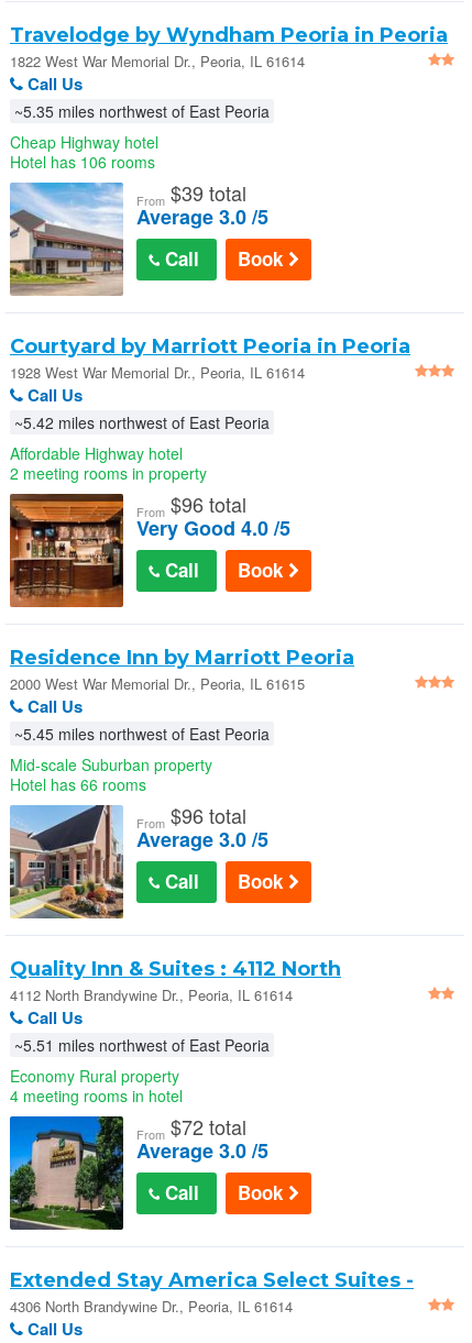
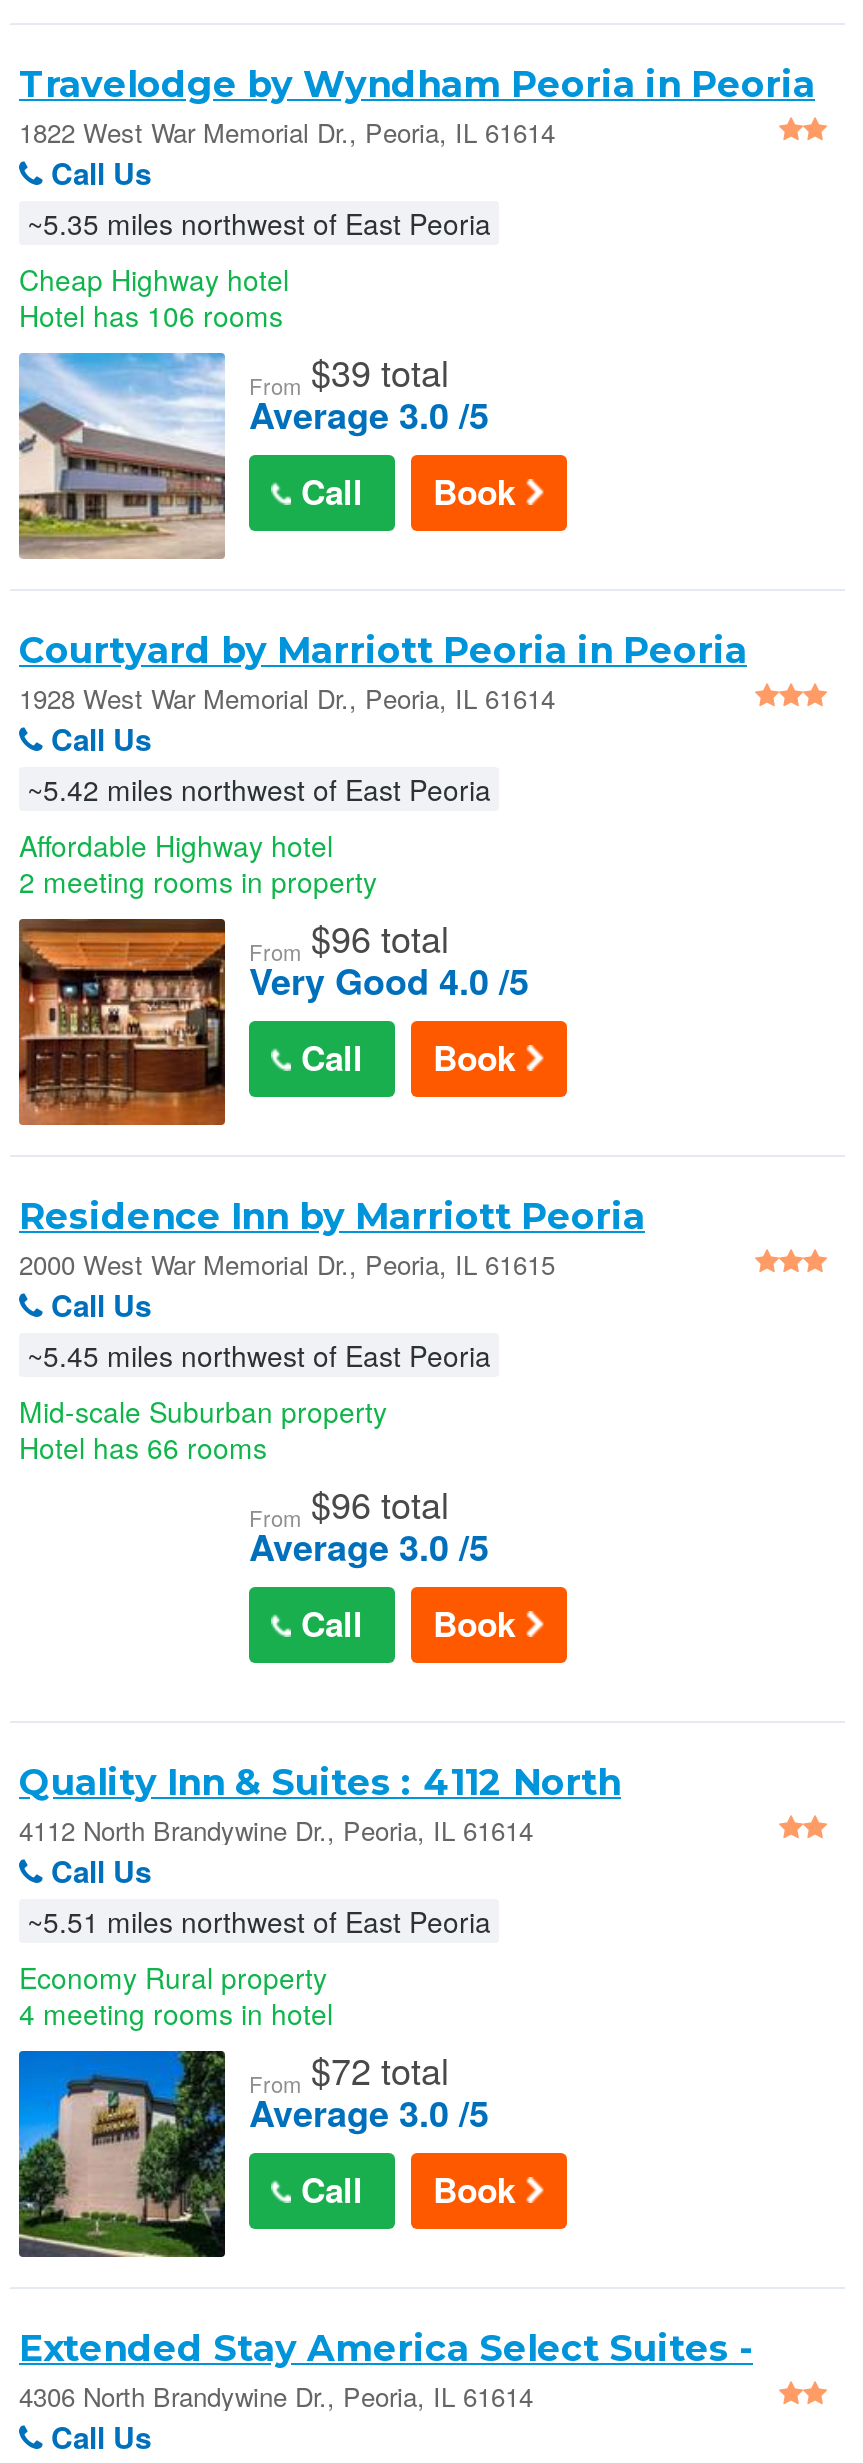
- [image]
